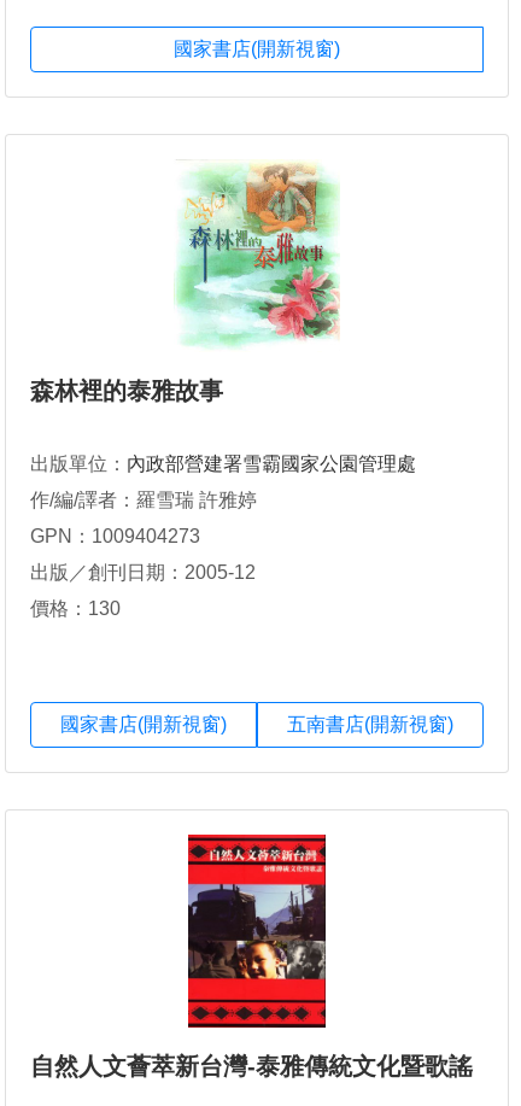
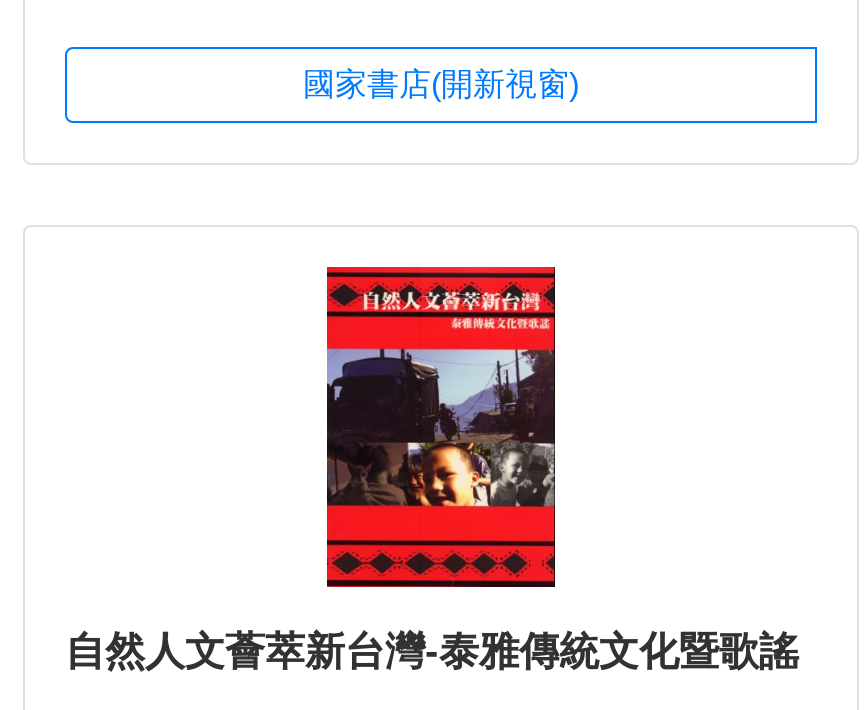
- [image]
- 森林裡的泰雅故事
- 出版單位：內政部營建署雪霸國家公園管理處
- 作/編/譯者：羅雪瑞 許雅婷
- GPN：1009404273
- 出版／創刊日期：2005-12
- 價格：130

- 國家書店(開新視窗)
- 五南書店(開新視窗)
